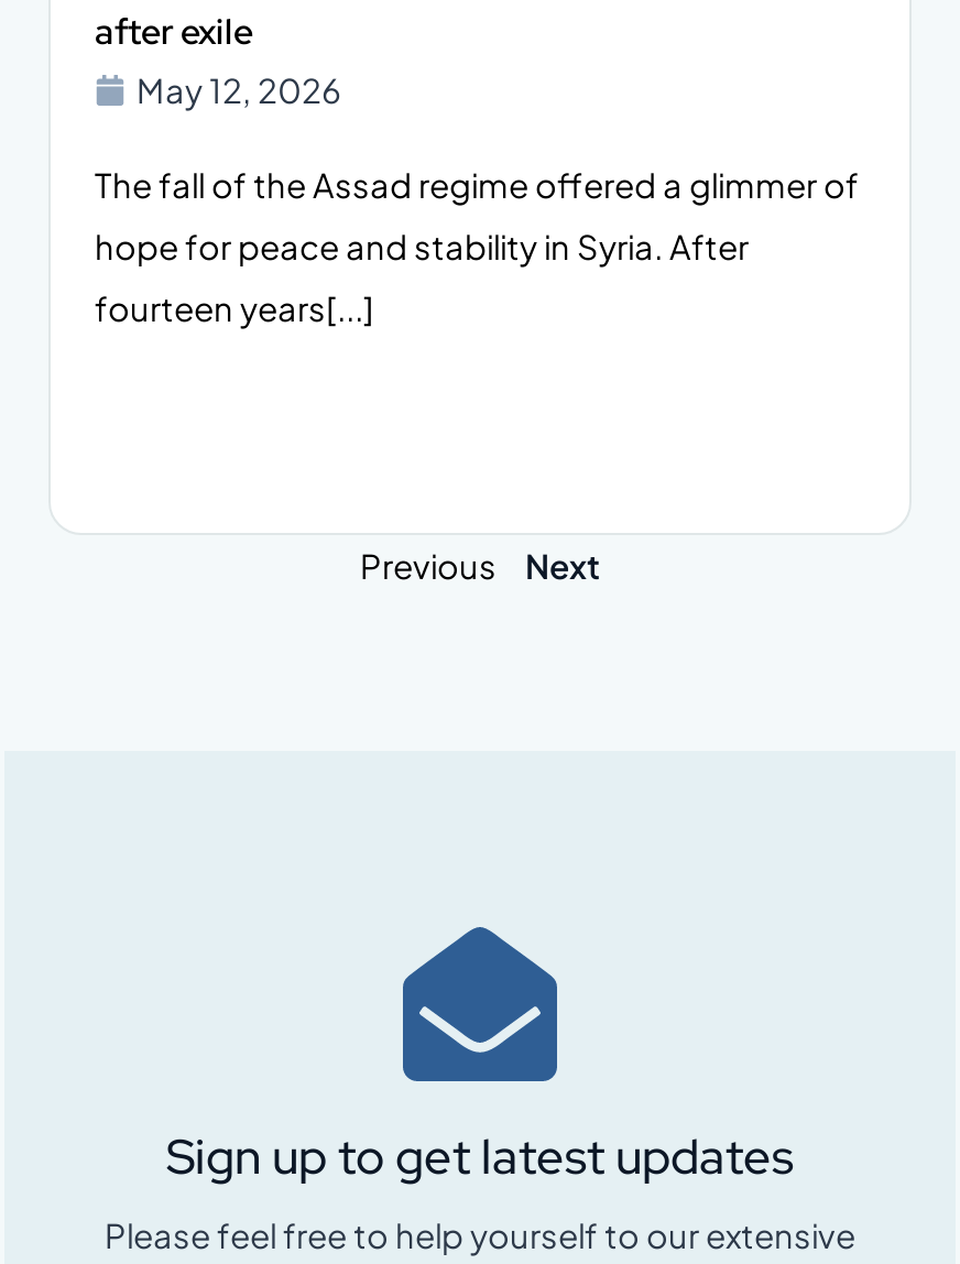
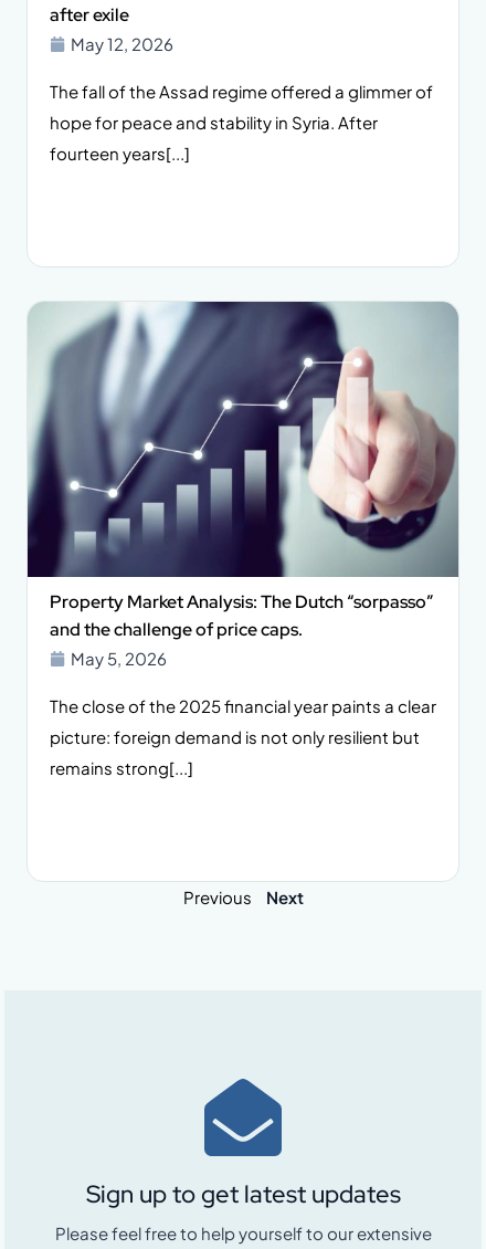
+ [image]
+ Property Market Analysis: The Dutch “sorpasso”
+ and the challenge of price caps.
+ May 5, 2026
+ The close of the 2025 financial year paints a clear
+ picture: foreign demand is not only resilient but
+ remains strong[...]
